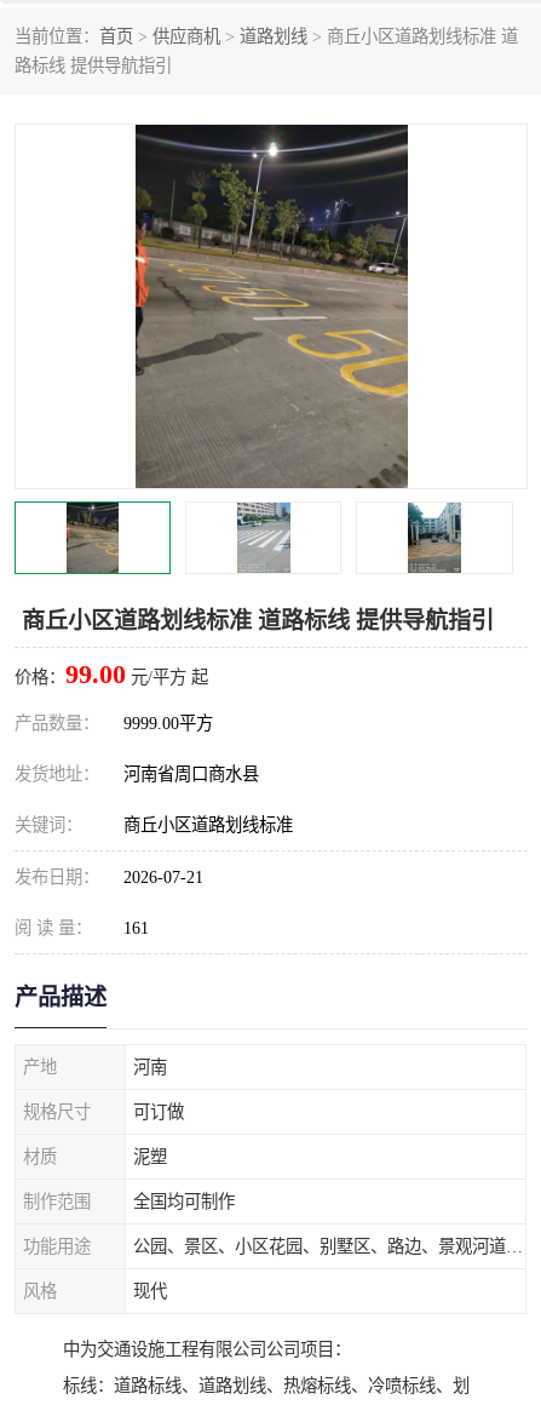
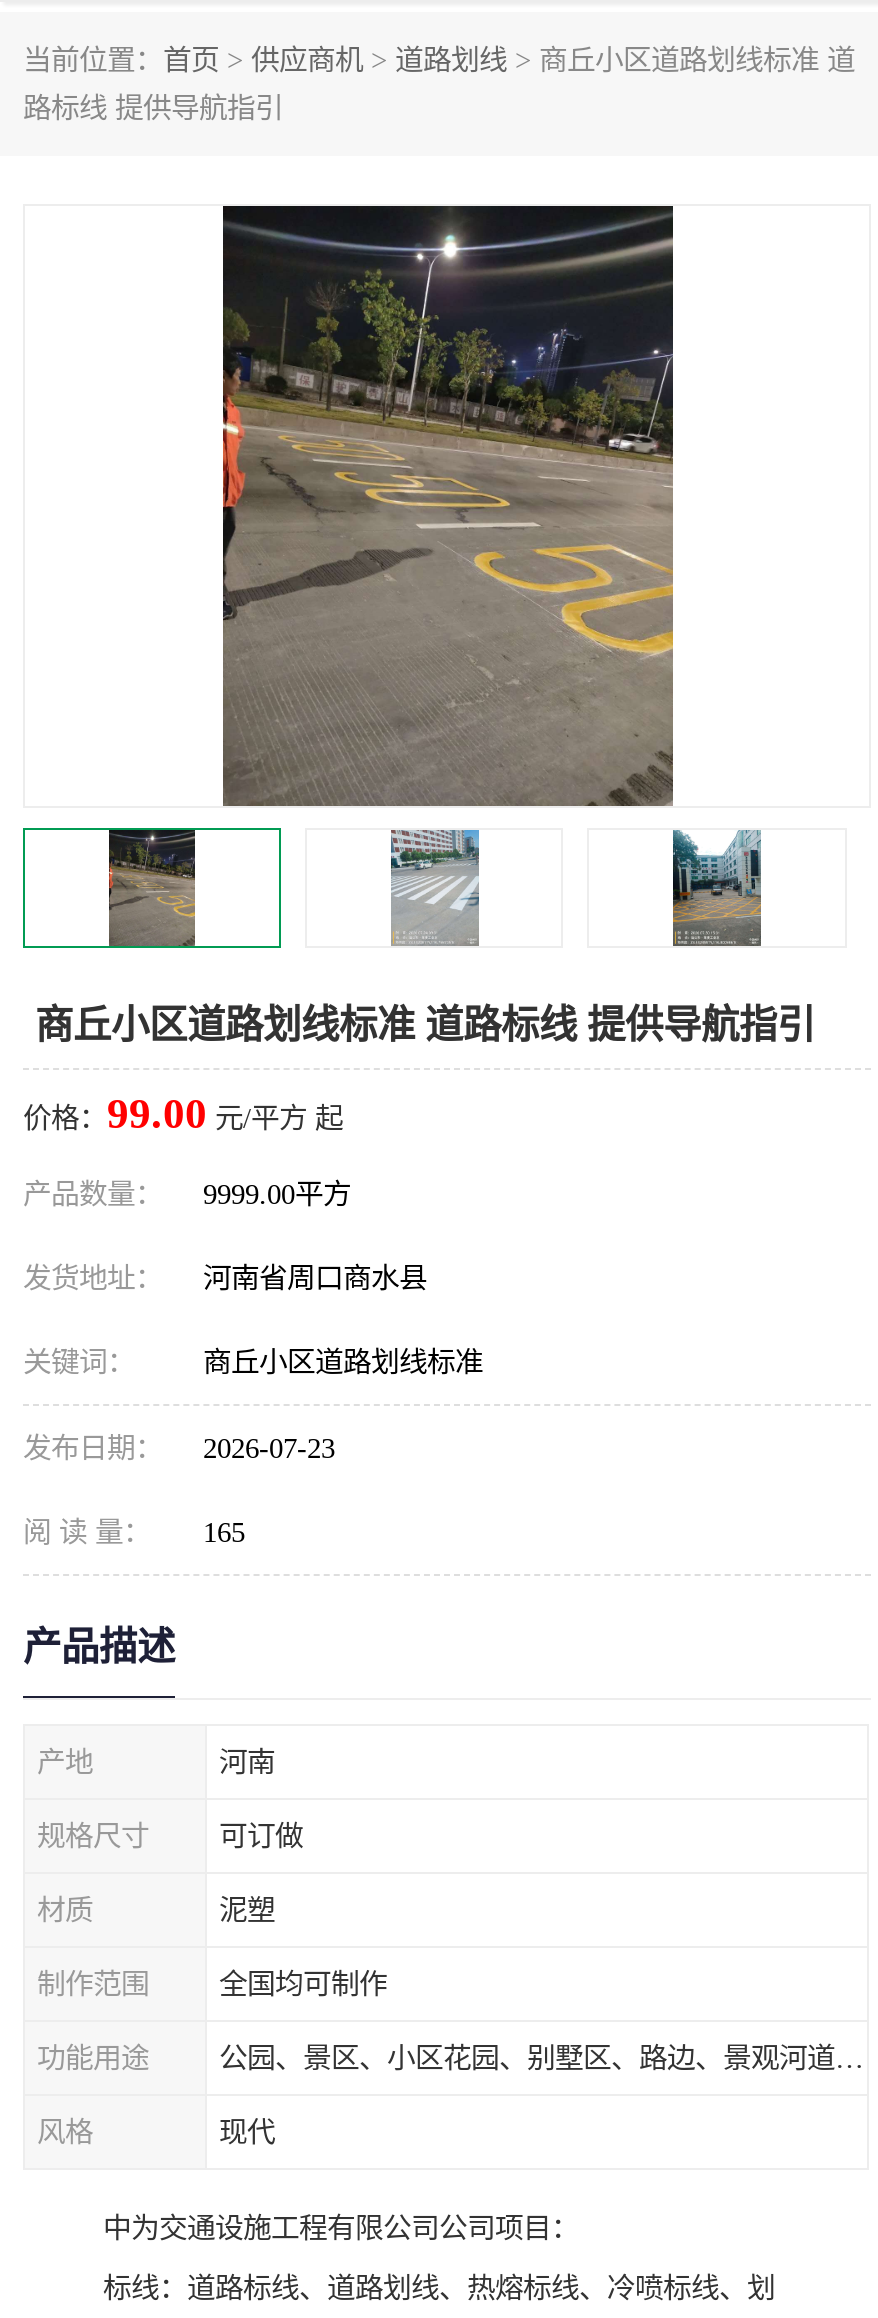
- 发布日期： 2026-07-21
+ 发布日期： 2026-07-23

- 阅 读 量： 161
+ 阅 读 量： 165
